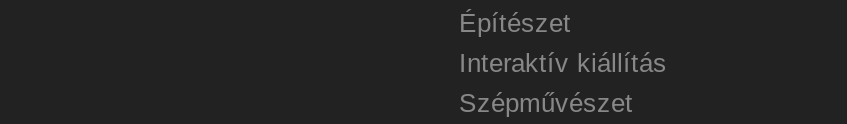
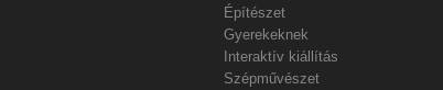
+ Gyerekeknek
